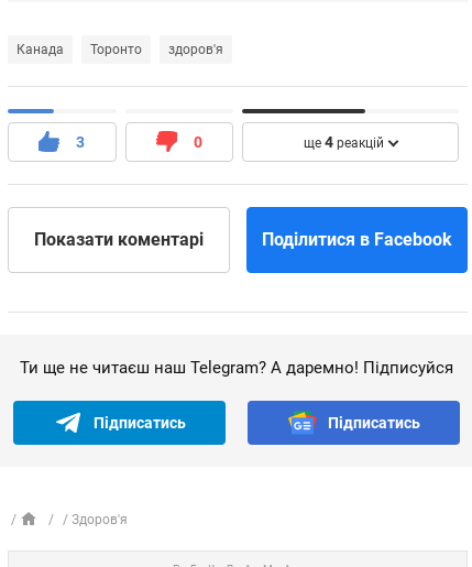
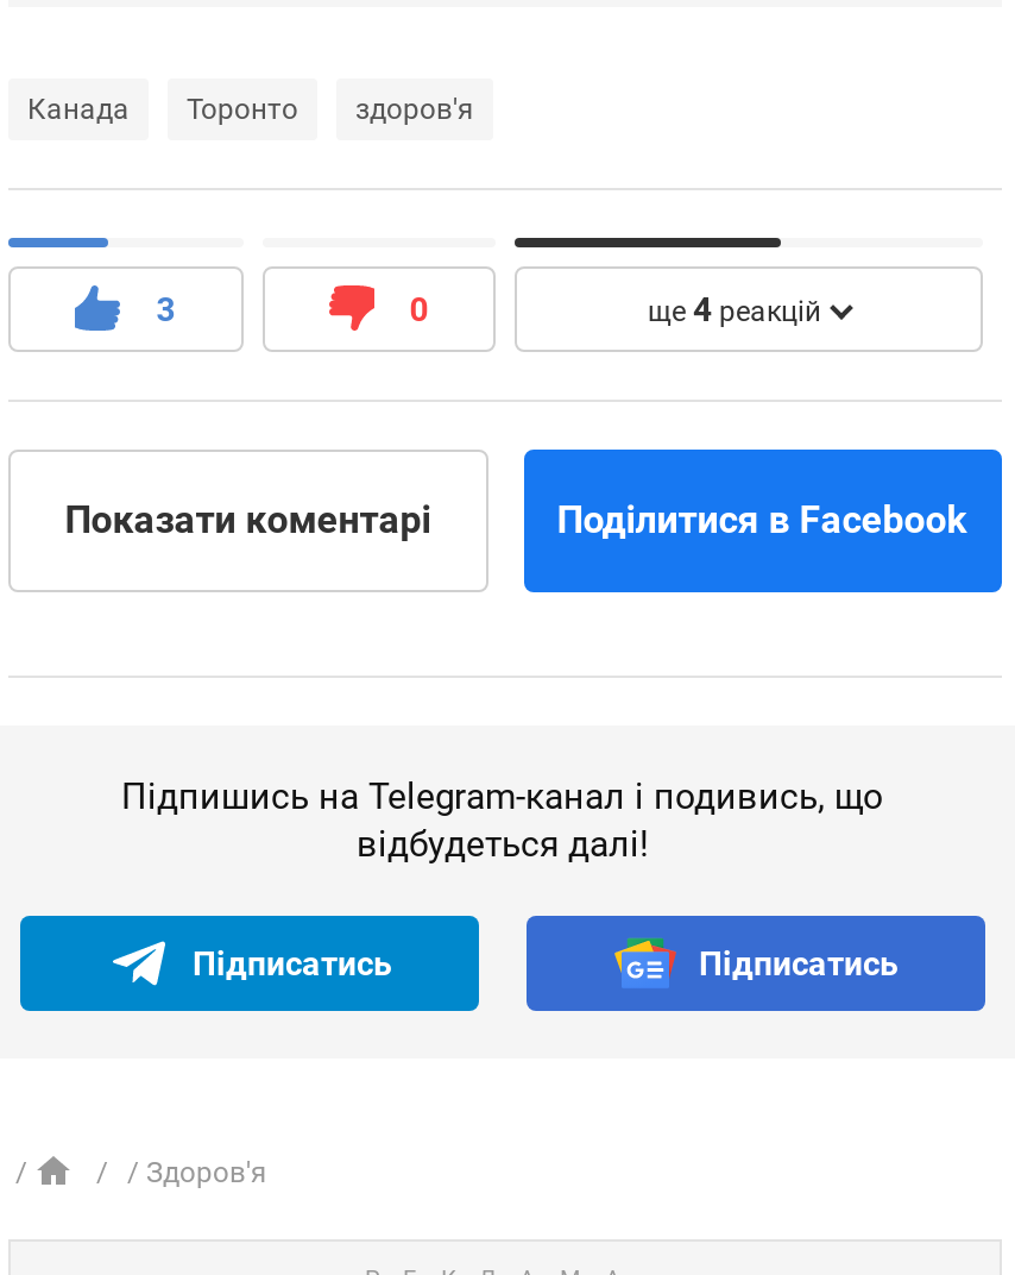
- Ти ще не читаєш наш Telegram? А даремно! Підписуйся
+ Підпишись на Telegram-канал і подивись, що
+ відбудеться далі!
